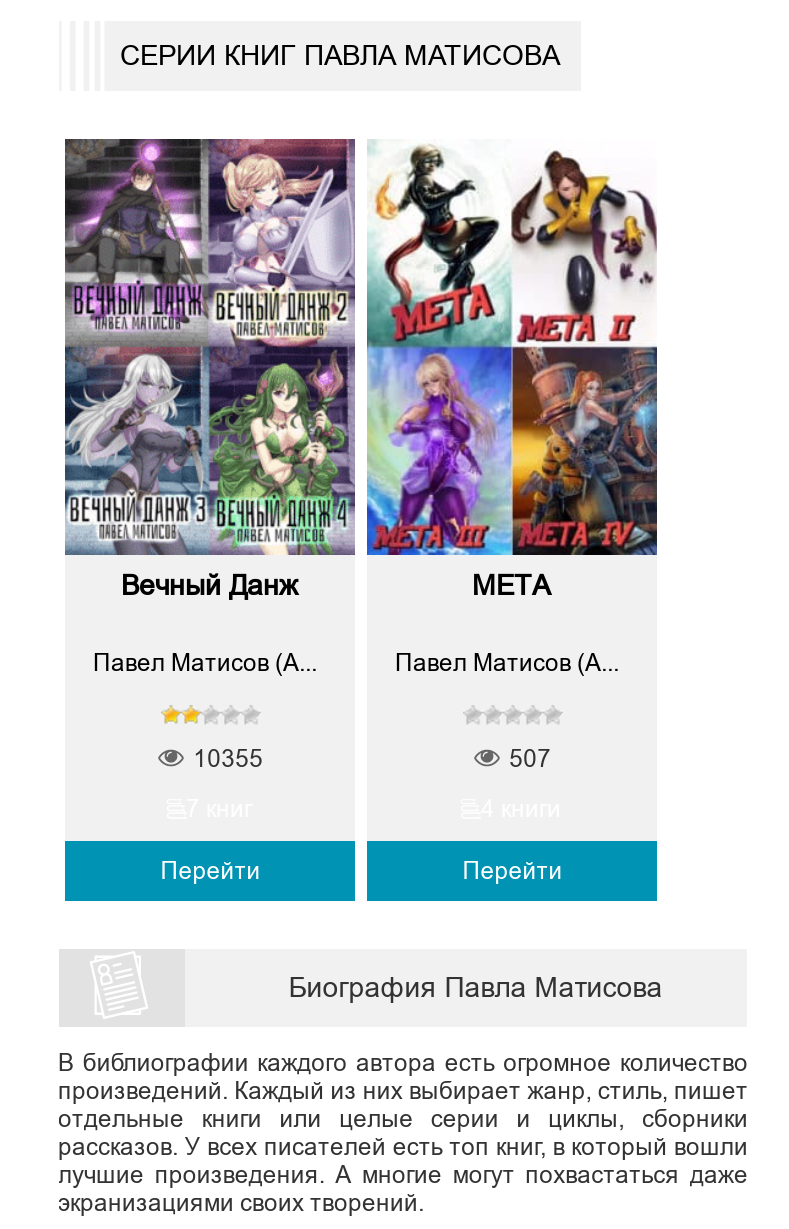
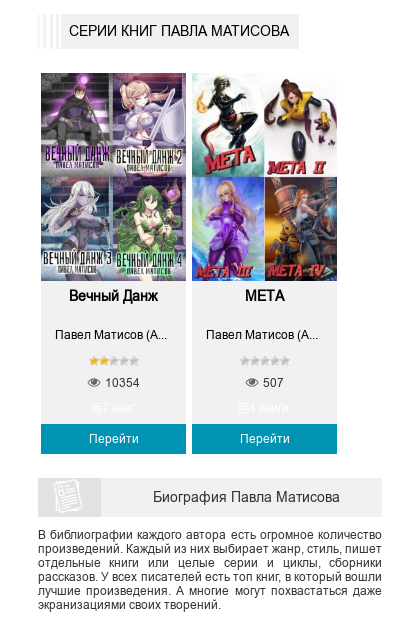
- 10355
+ 10354
